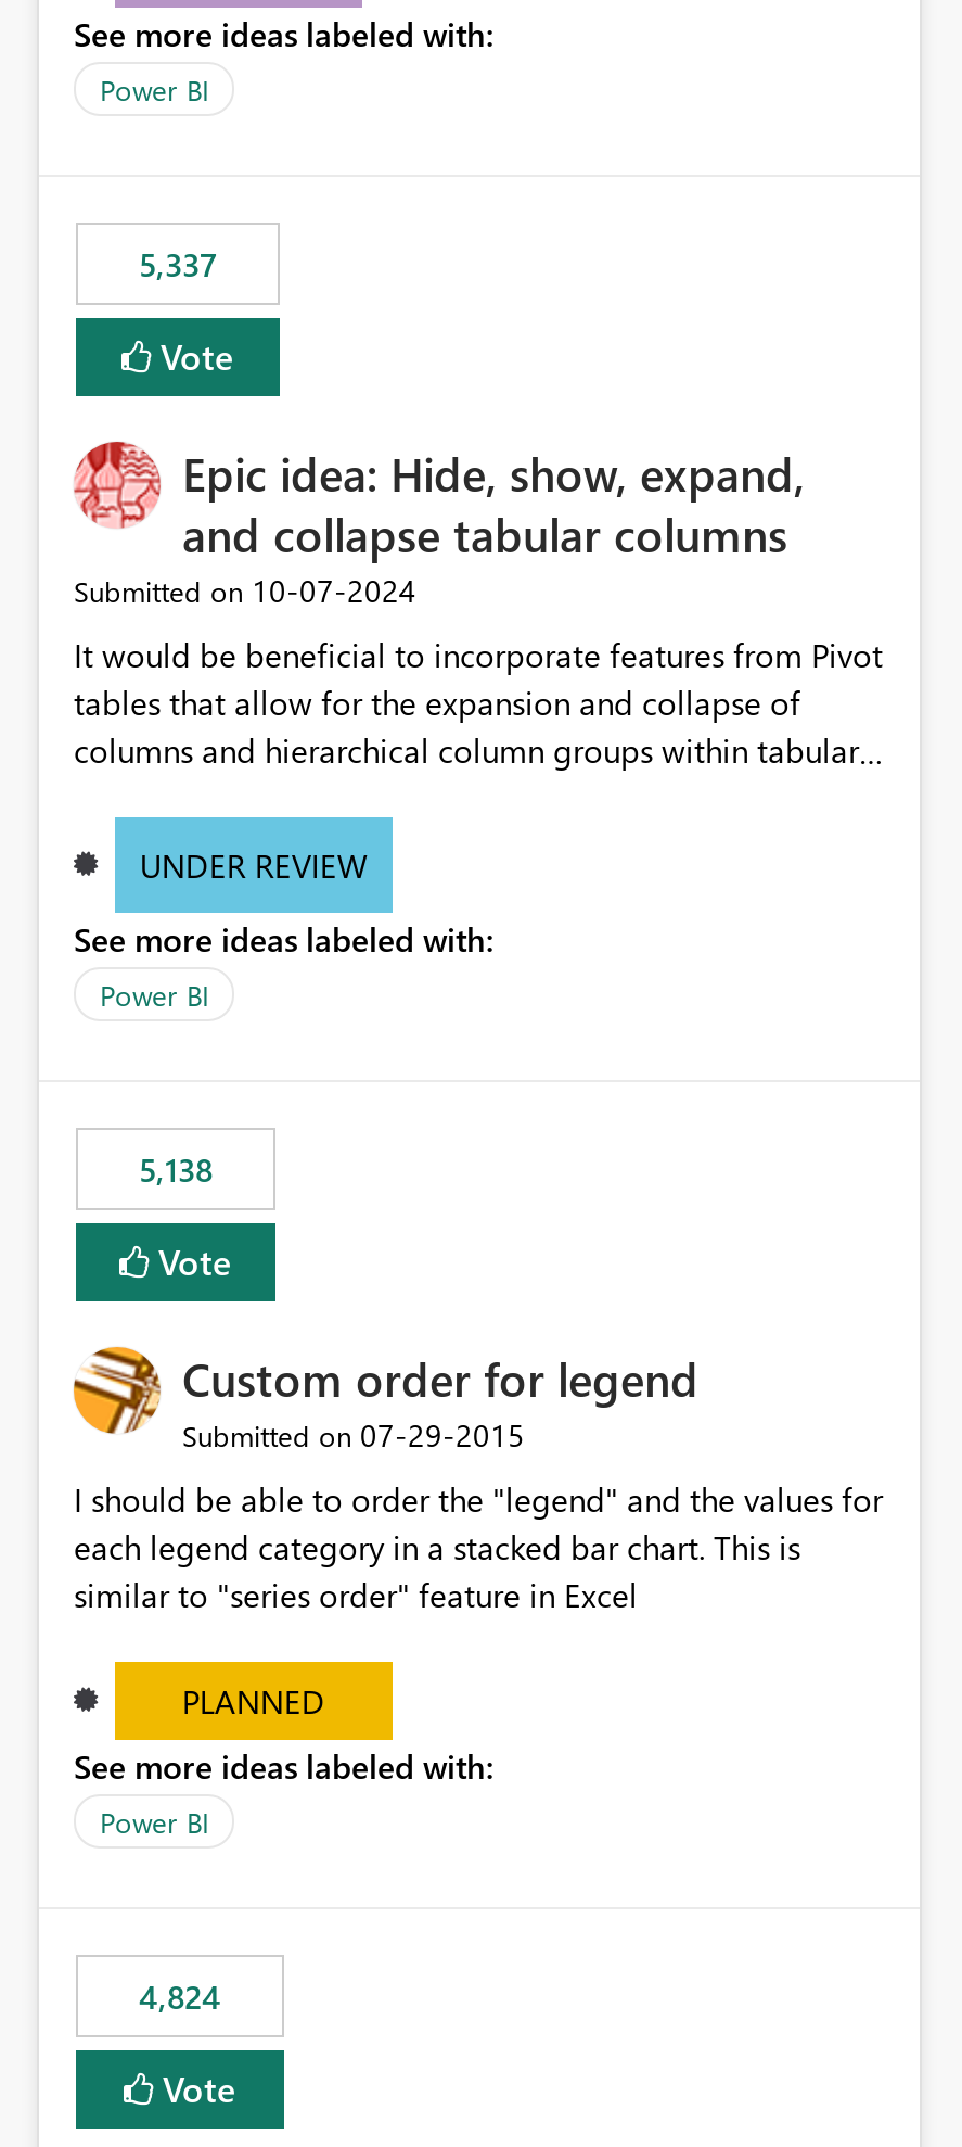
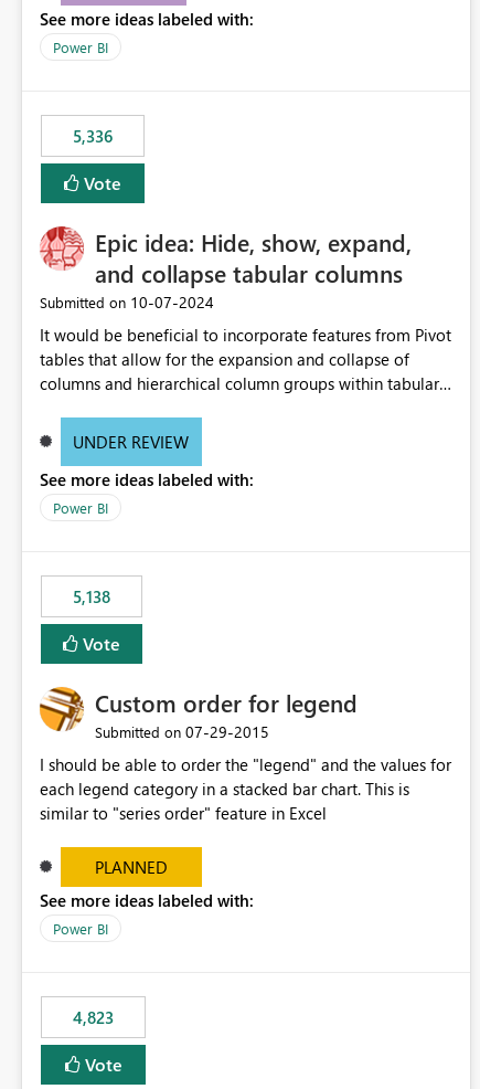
- 5,337
+ 5,336

- 4,824
+ 4,823
